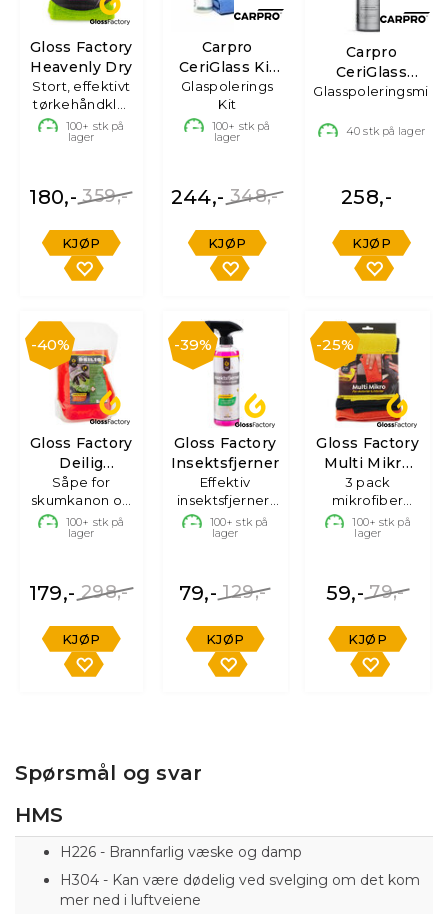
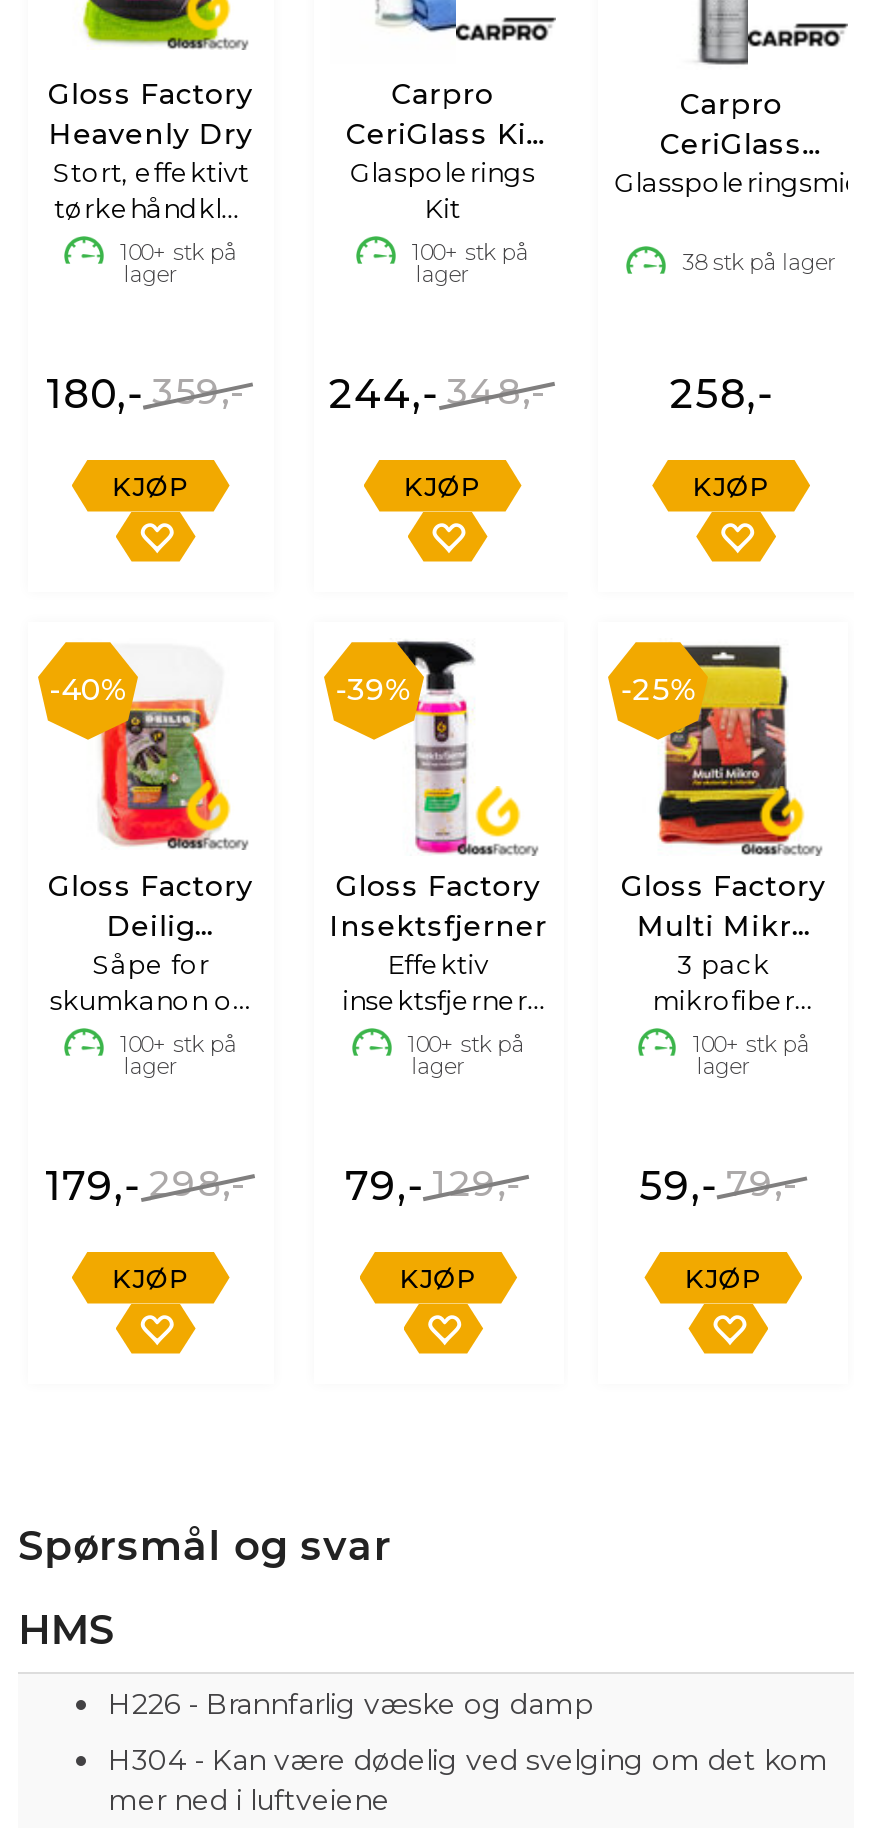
- 40 stk på lager
+ 38 stk på lager
